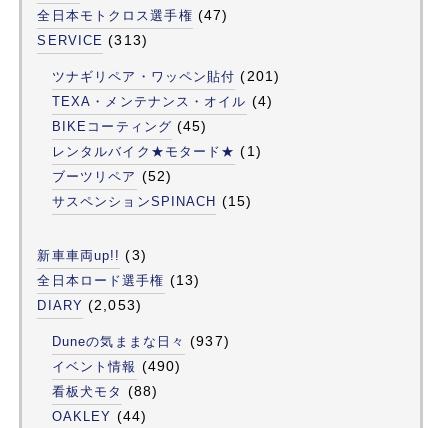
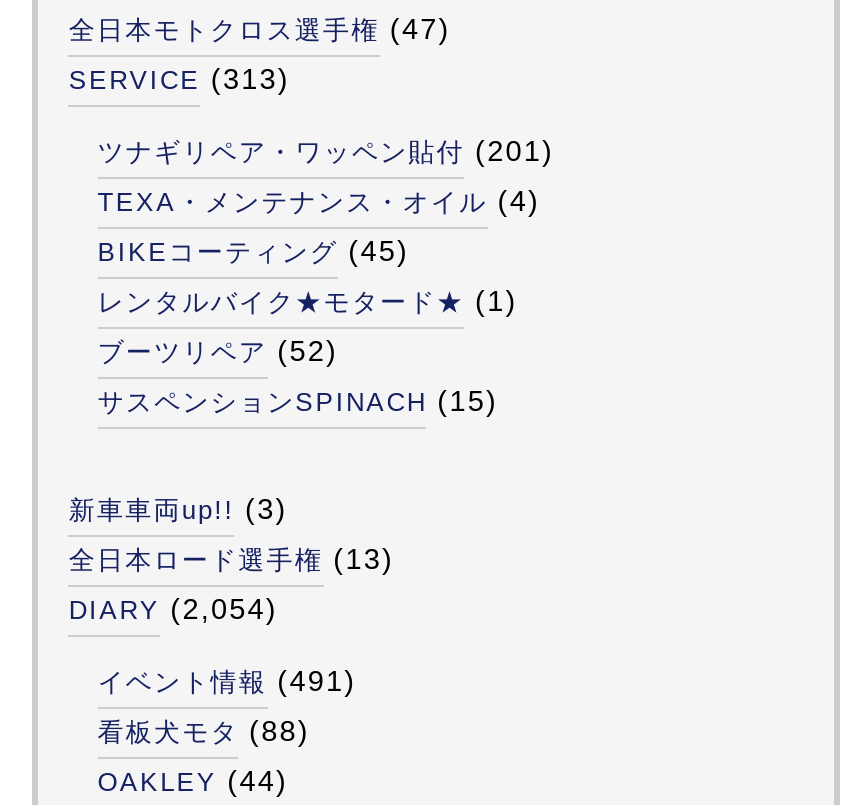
- DIARY (2,053)
- Duneの気ままな日々(937)
- イベント情報(490)
+ DIARY (2,054)
+ イベント情報(491)
